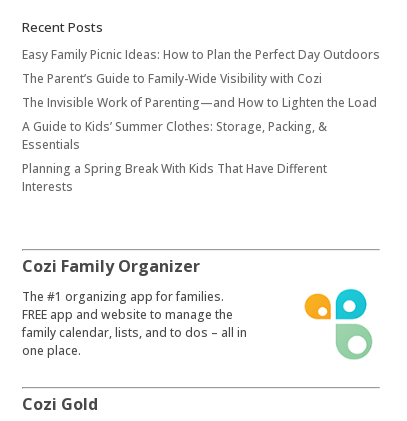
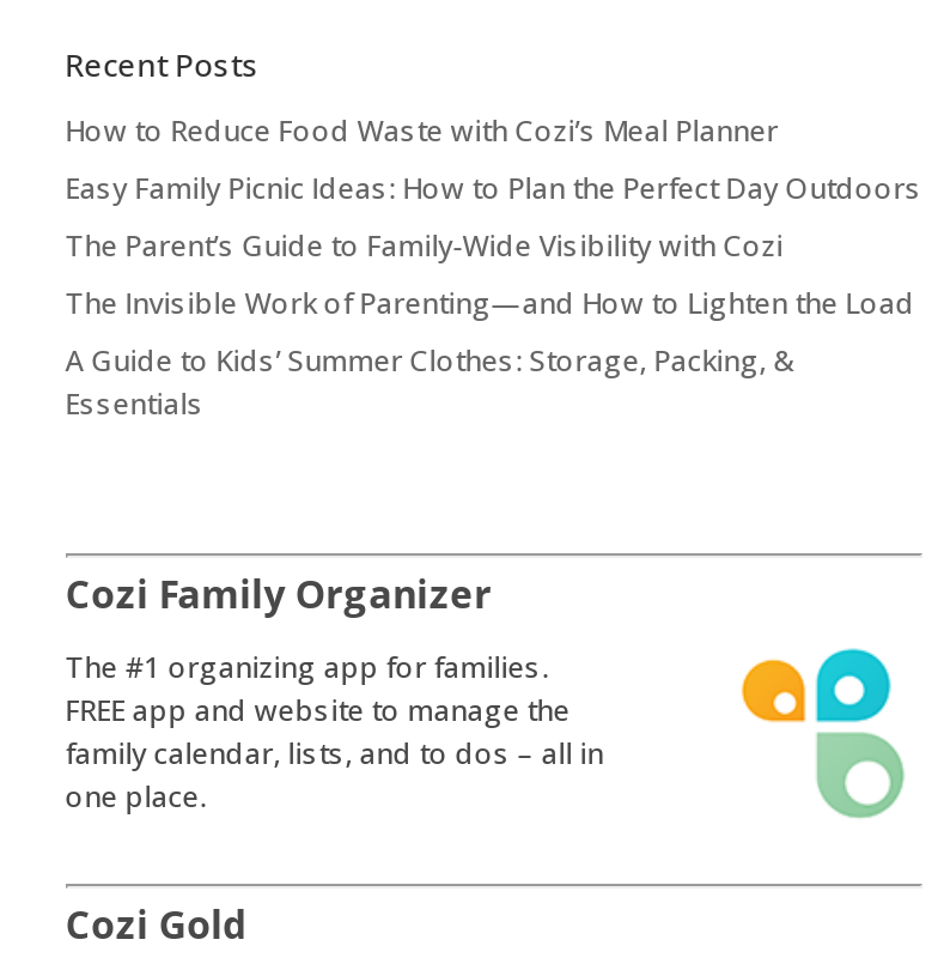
+ How to Reduce Food Waste with Cozi’s Meal Planner

moved down: Easy Family Picnic Ideas: How to Plan the Perfect Day Outdoors | The Parent’s Guide to Family-Wide Visibility with Cozi | The Invisible Work of Parenting—and How to Lighten the Load | A Guide to Kids’ Summer Clothes: Storage, Packing, & | Essentials

- Planning a Spring Break With Kids That Have Different
- Interests
